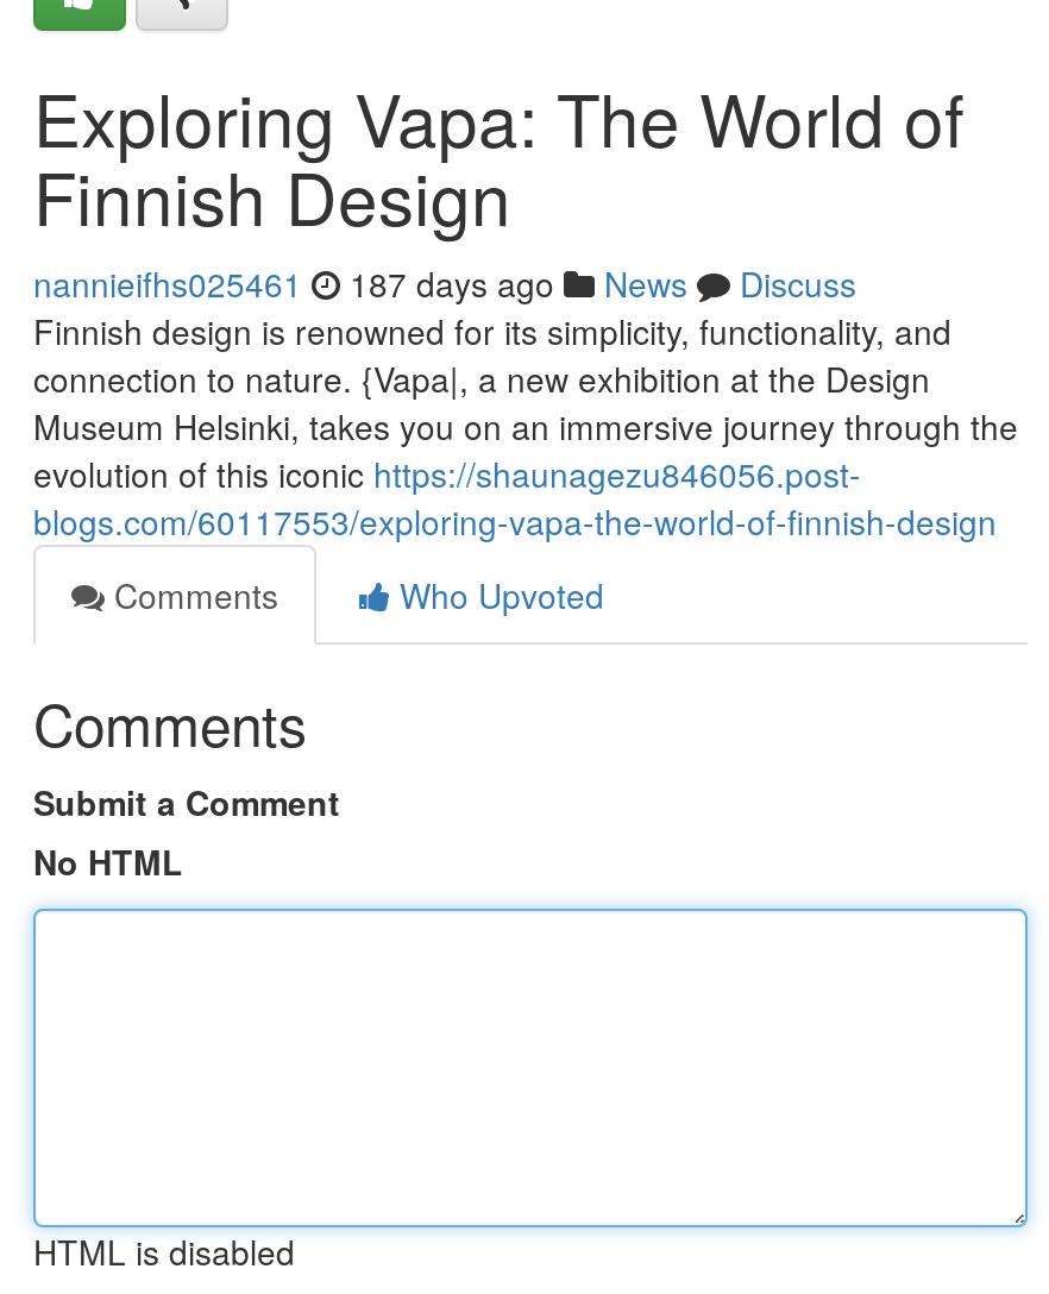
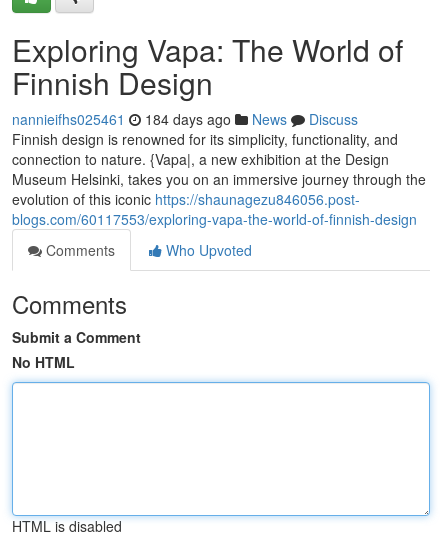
- nannieifhs025461 187 days ago News Discuss
+ nannieifhs025461 184 days ago News Discuss
